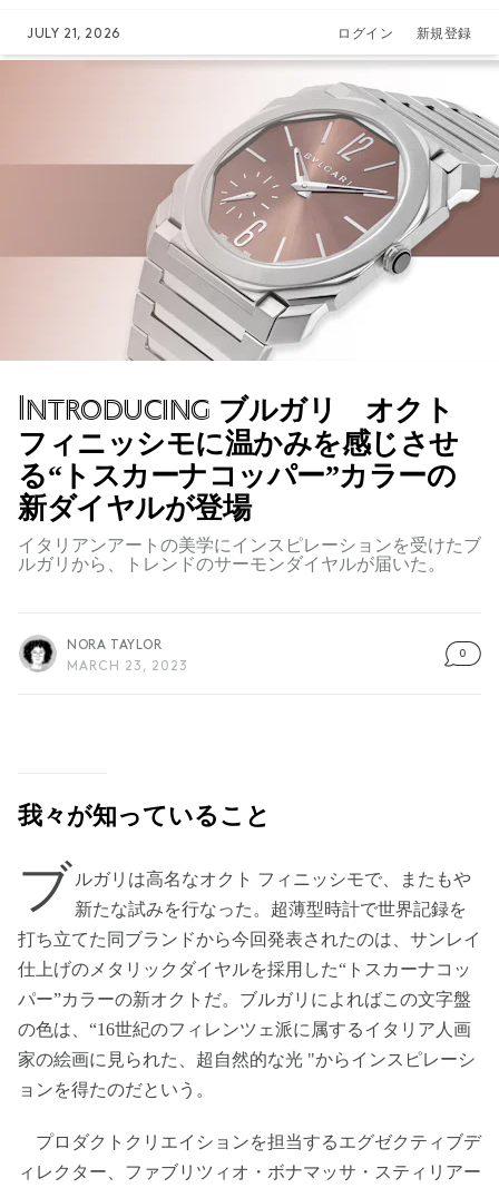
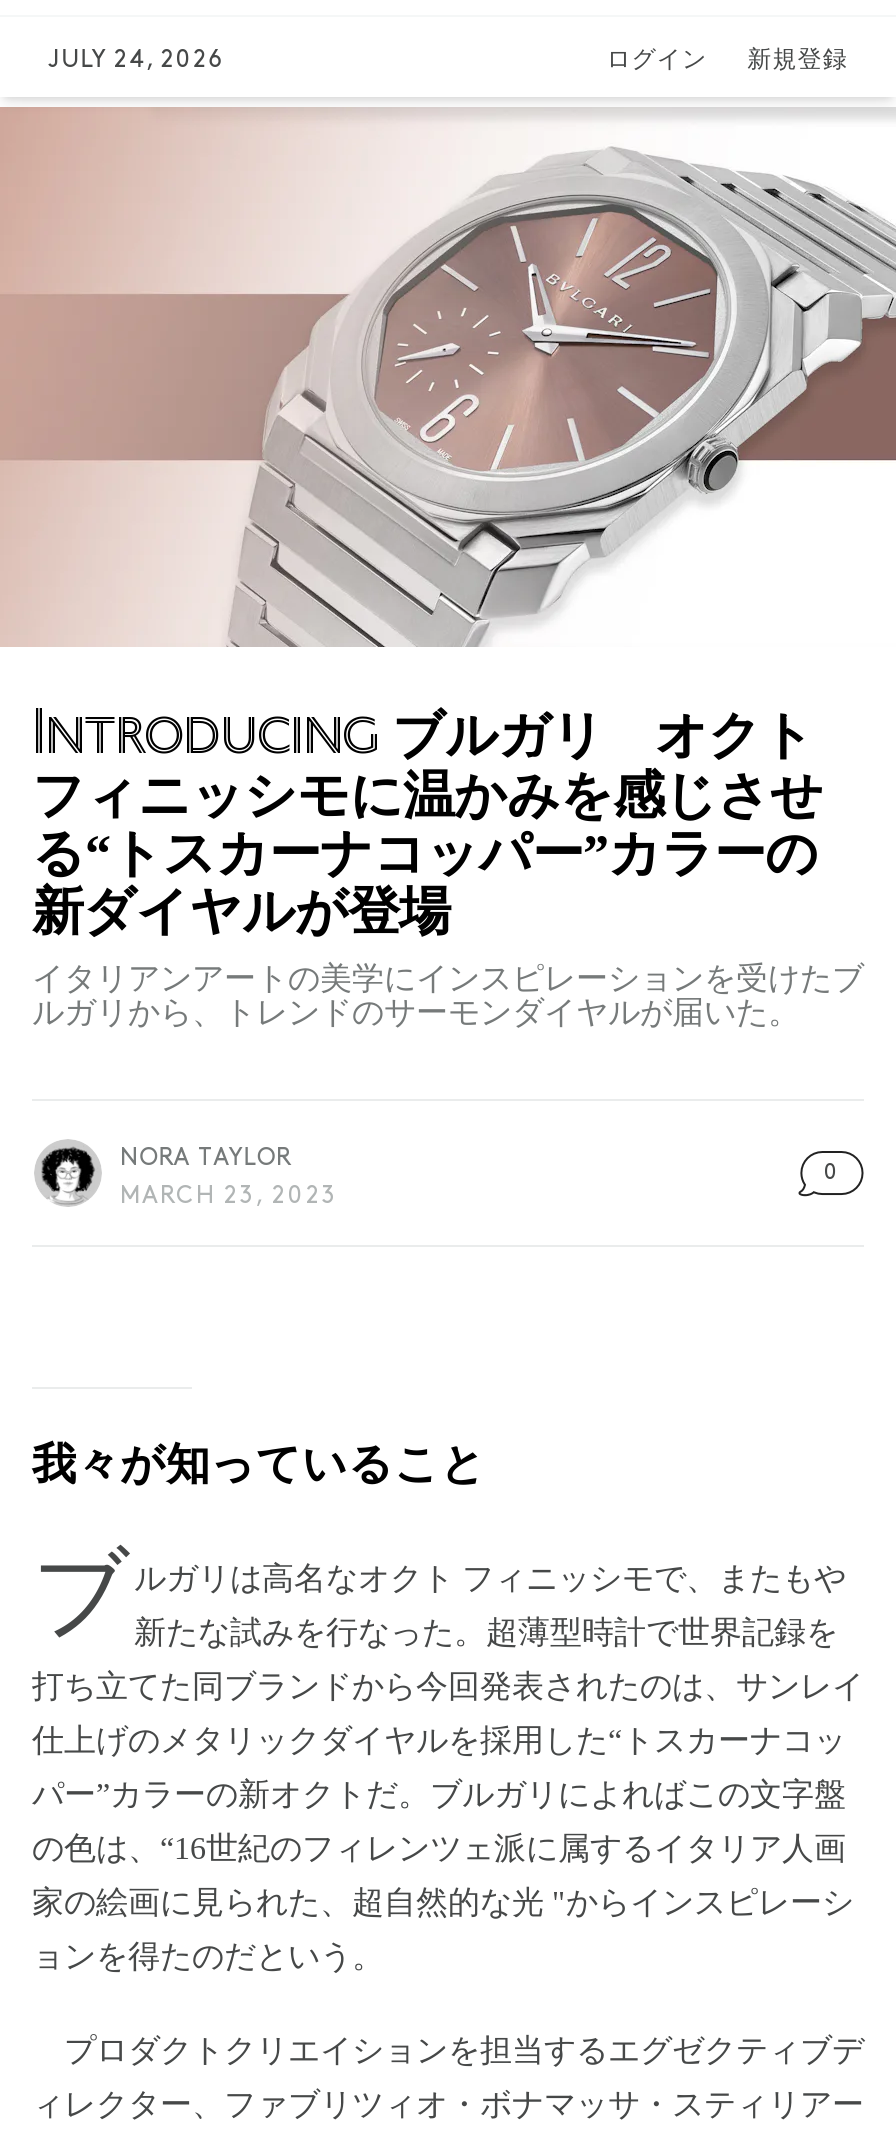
- JULY 21, 2026
+ JULY 24, 2026
